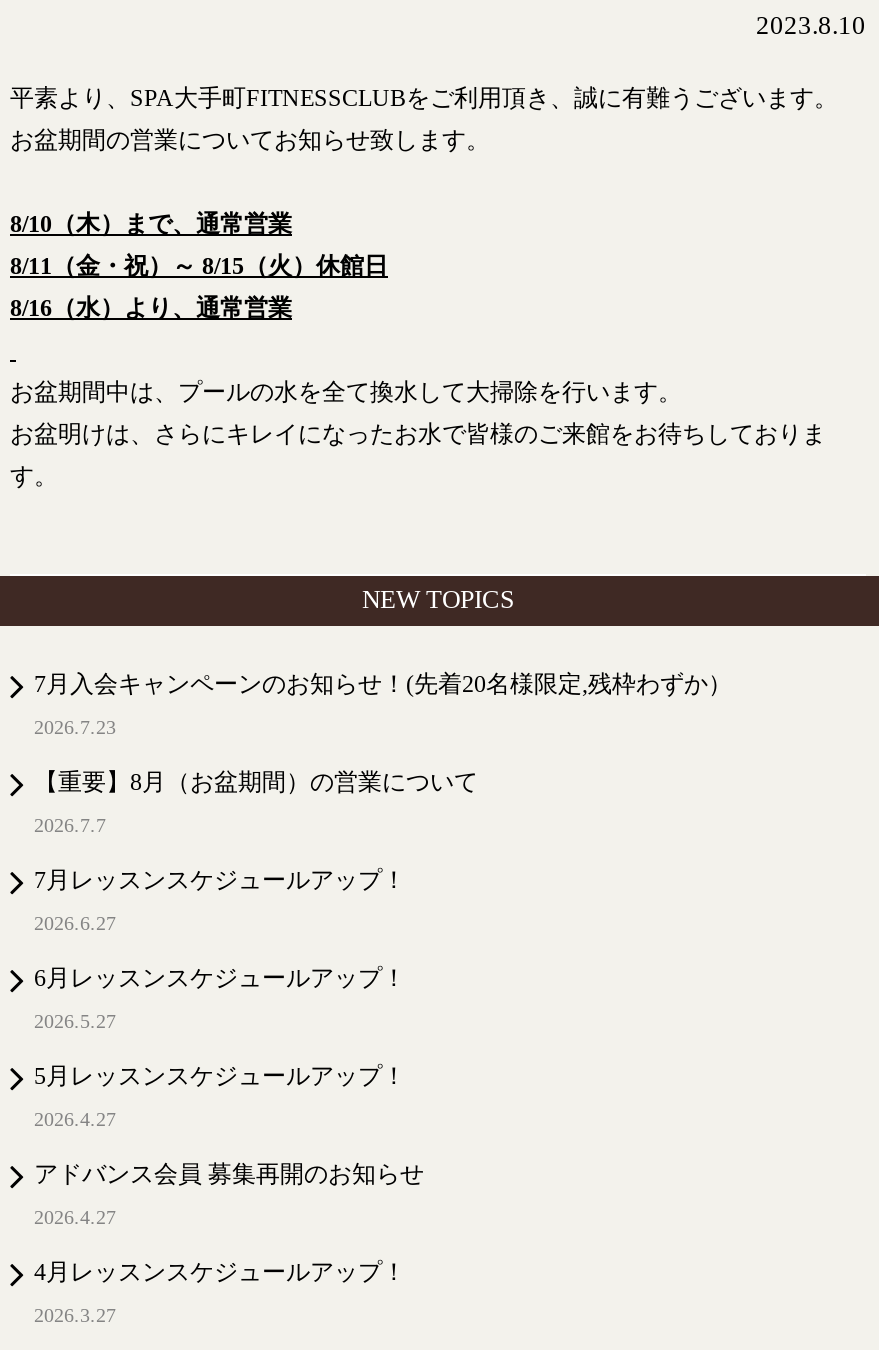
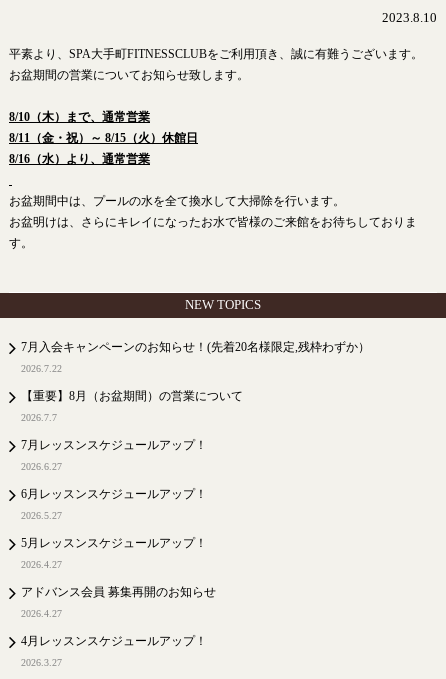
- 2026.7.23
+ 2026.7.22
